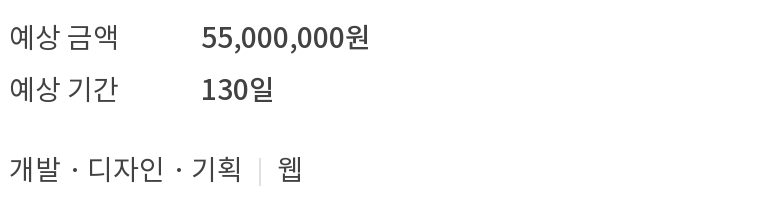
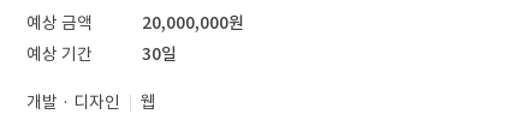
- 55,000,000원
+ 20,000,000원

- 130일
+ 30일

- 개발 · 디자인 · 기획
+ 개발 · 디자인
